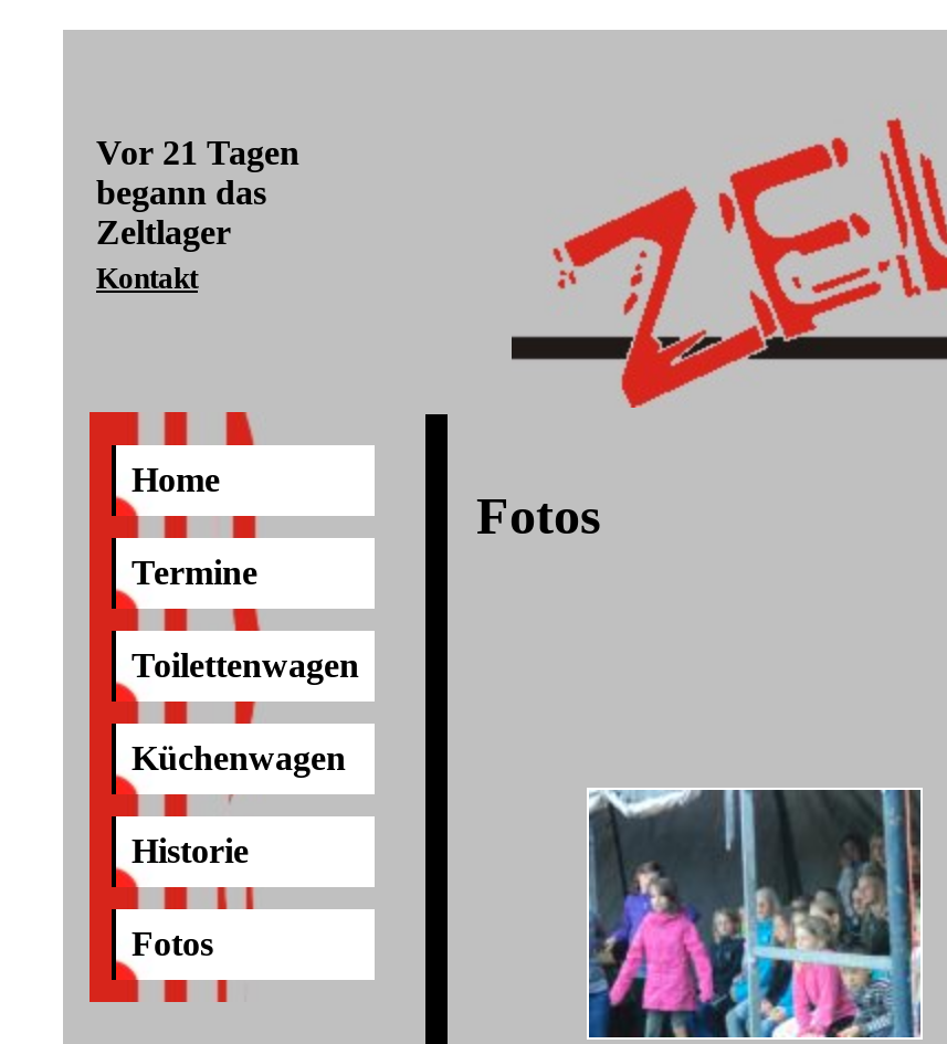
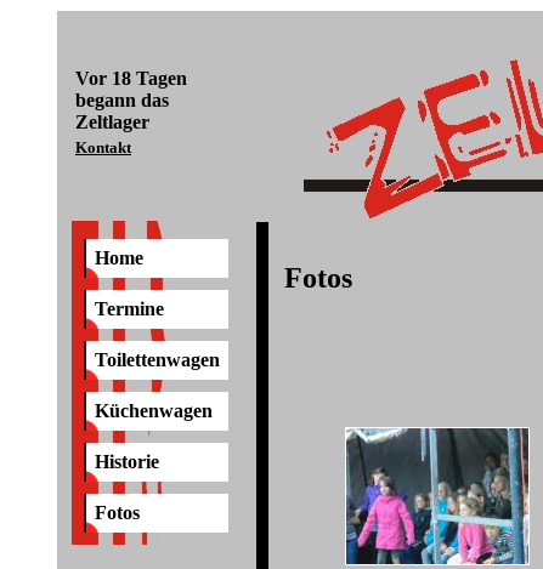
- Vor 21 Tagen
+ Vor 18 Tagen
